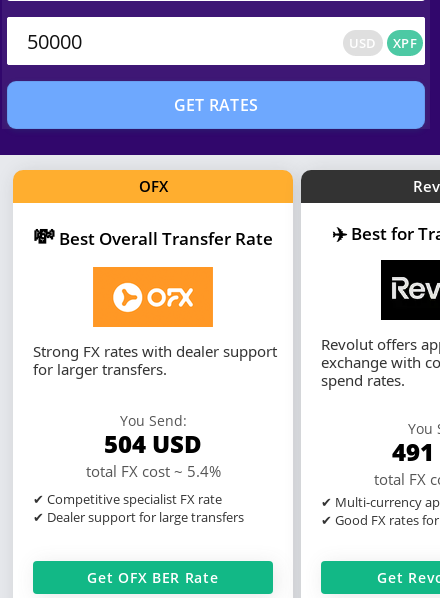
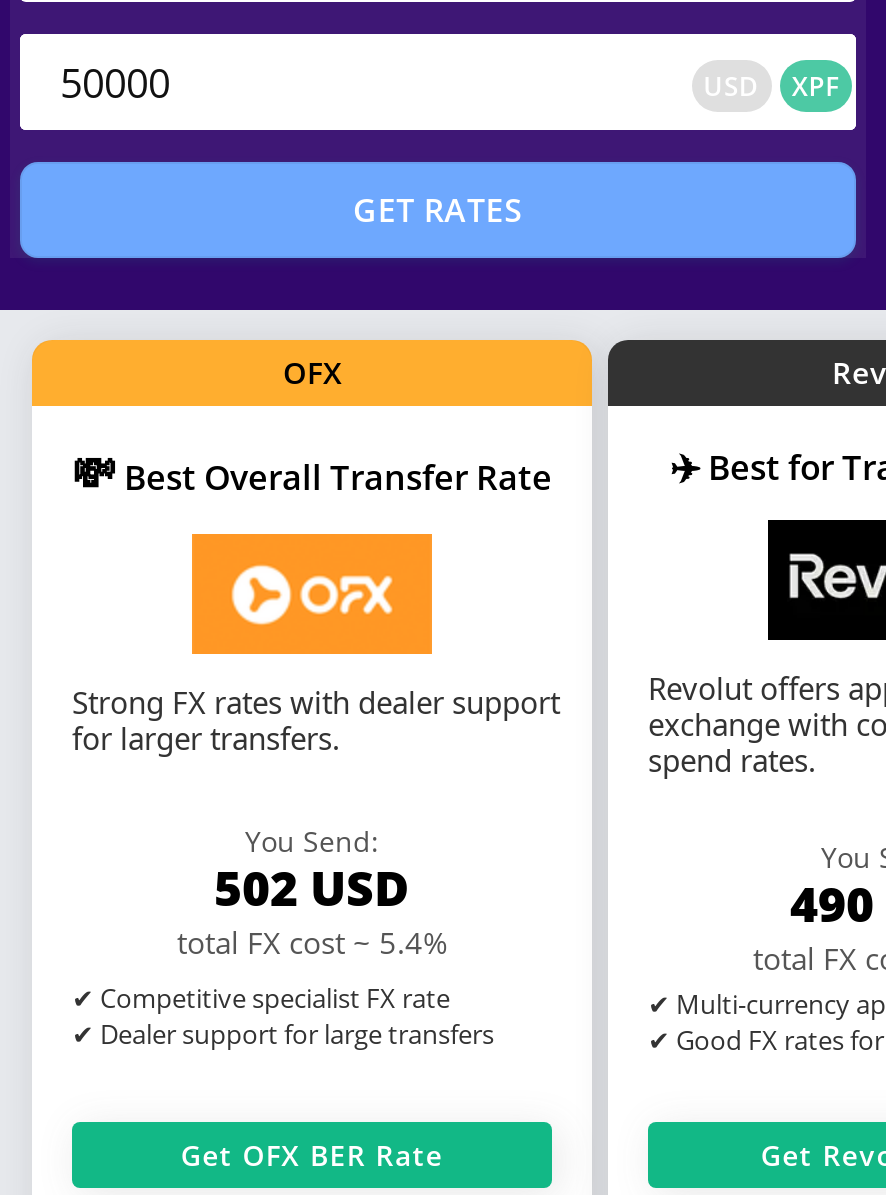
- 504 USD
+ 502 USD

- 491
+ 490
